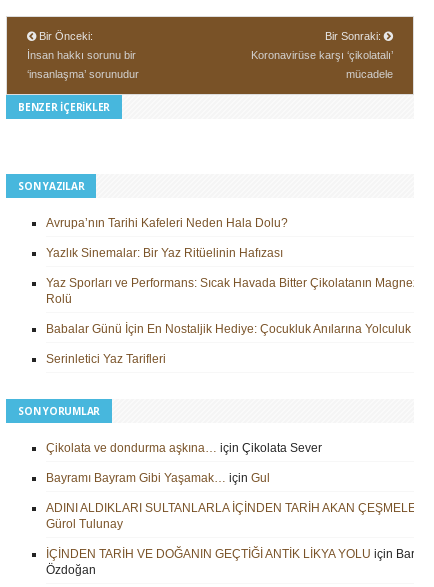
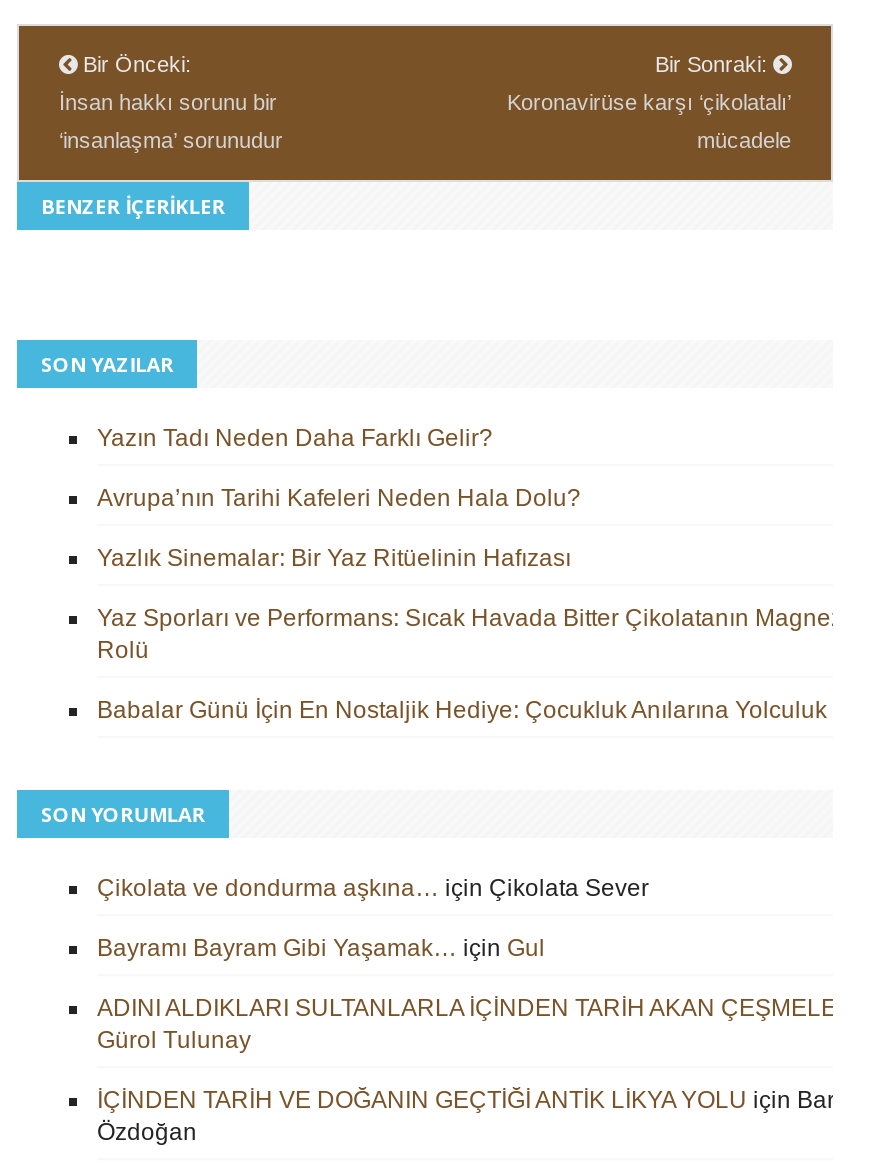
+ Yazın Tadı Neden Daha Farklı Gelir?

moved down: Avrupa’nın Tarihi Kafeleri Neden Hala Dolu? | Yazlık Sinemalar: Bir Yaz Ritüelinin Hafızası | Rolü | Babalar Günü İçin En Nostaljik Hediye: Çocukluk Anılarına Yolculuk

- Serinletici Yaz Tarifleri
